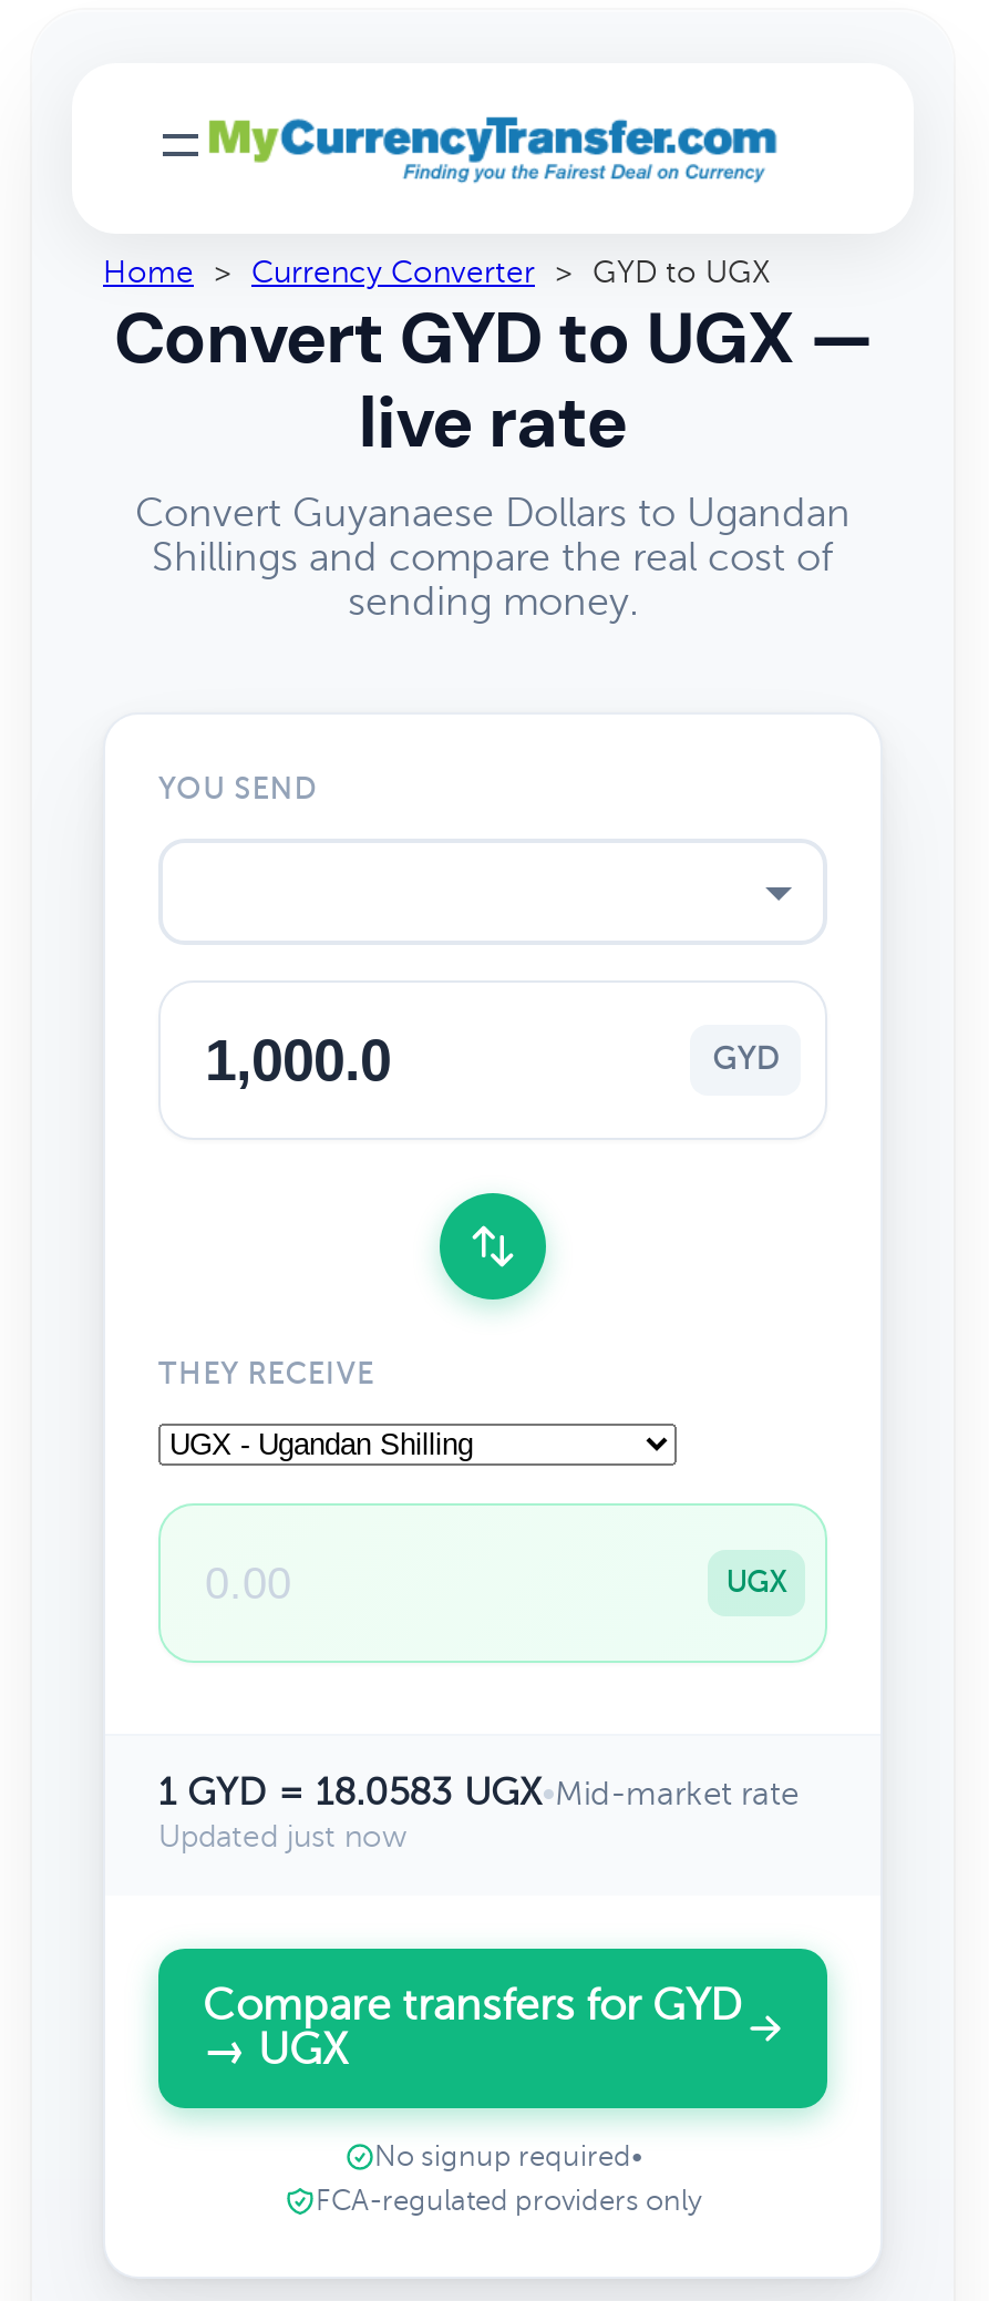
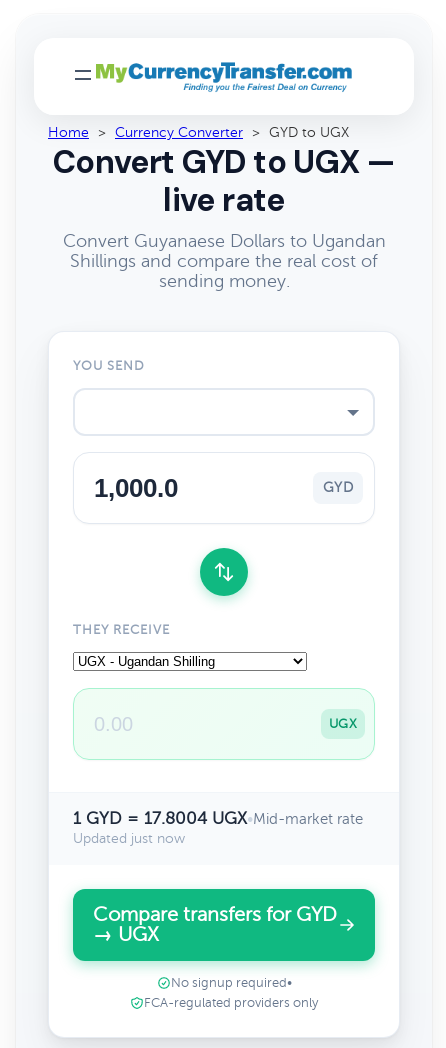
- 1 GYD = 18.0583 UGX • Mid-market rate
+ 1 GYD = 17.8004 UGX • Mid-market rate
